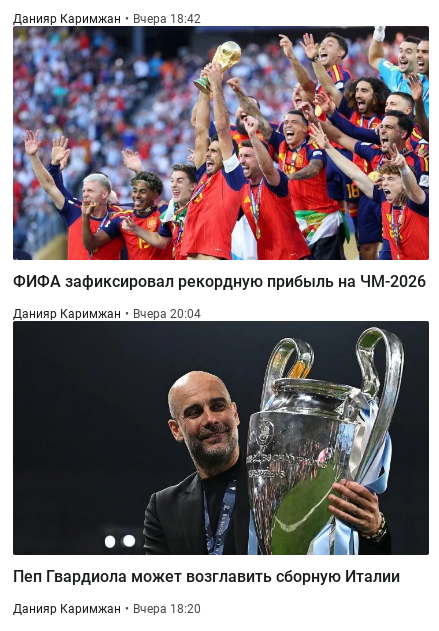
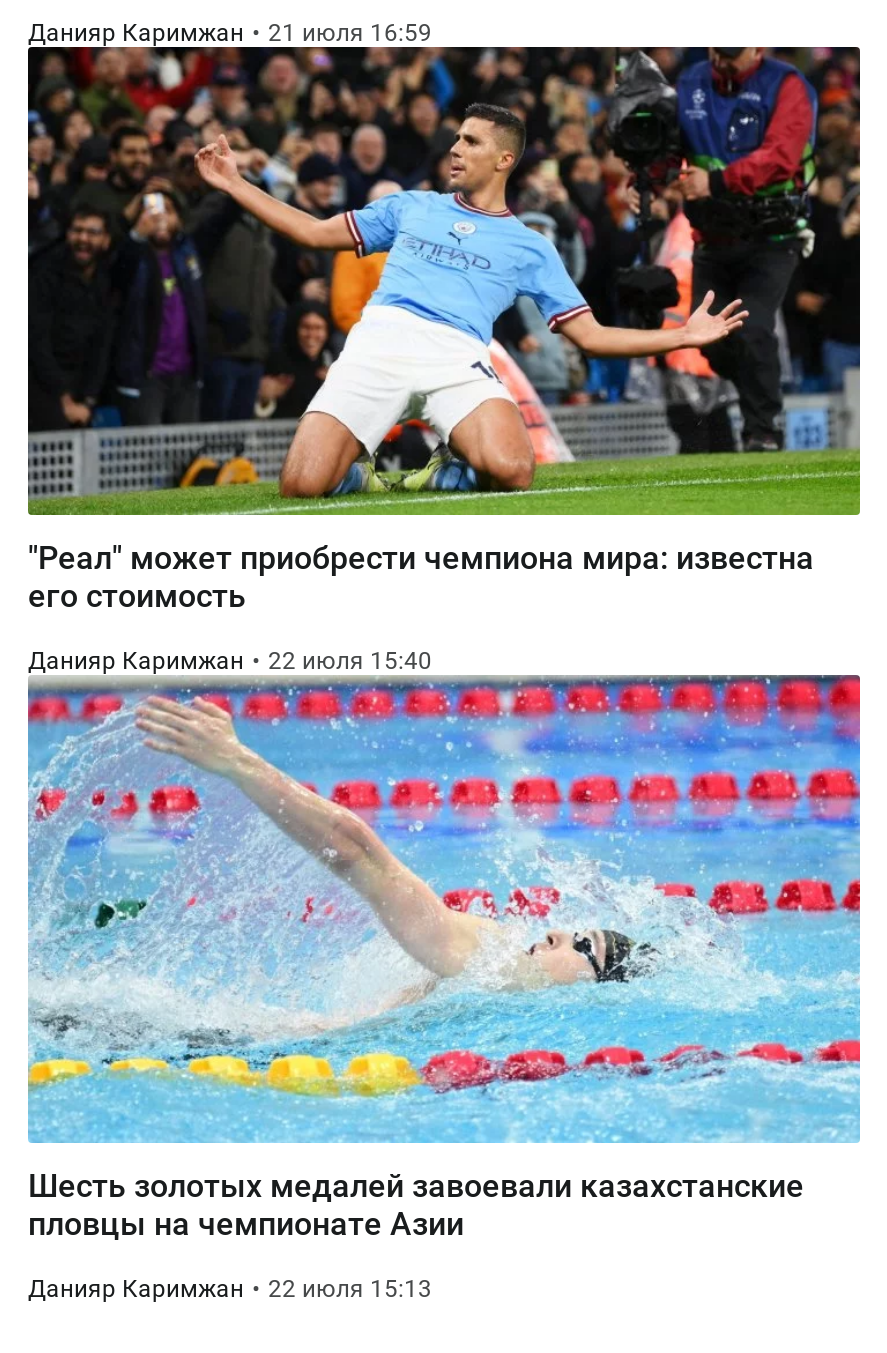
- [image]
- Данияр Каримжан Вчера 18:42
+ [image]
+ Данияр Каримжан 21 июля 16:59

- ФИФА зафиксировал рекордную прибыль на ЧМ-2026
+ "Реал" может приобрести чемпиона мира: известна
+ его стоимость

- Данияр Каримжан Вчера 20:04
+ Данияр Каримжан 22 июля 15:40

- [image]
- Пеп Гвардиола может возглавить сборную Италии
+ [image]
+ Шесть золотых медалей завоевали казахстанские
+ пловцы на чемпионате Азии

- Данияр Каримжан Вчера 18:20
+ Данияр Каримжан 22 июля 15:13
